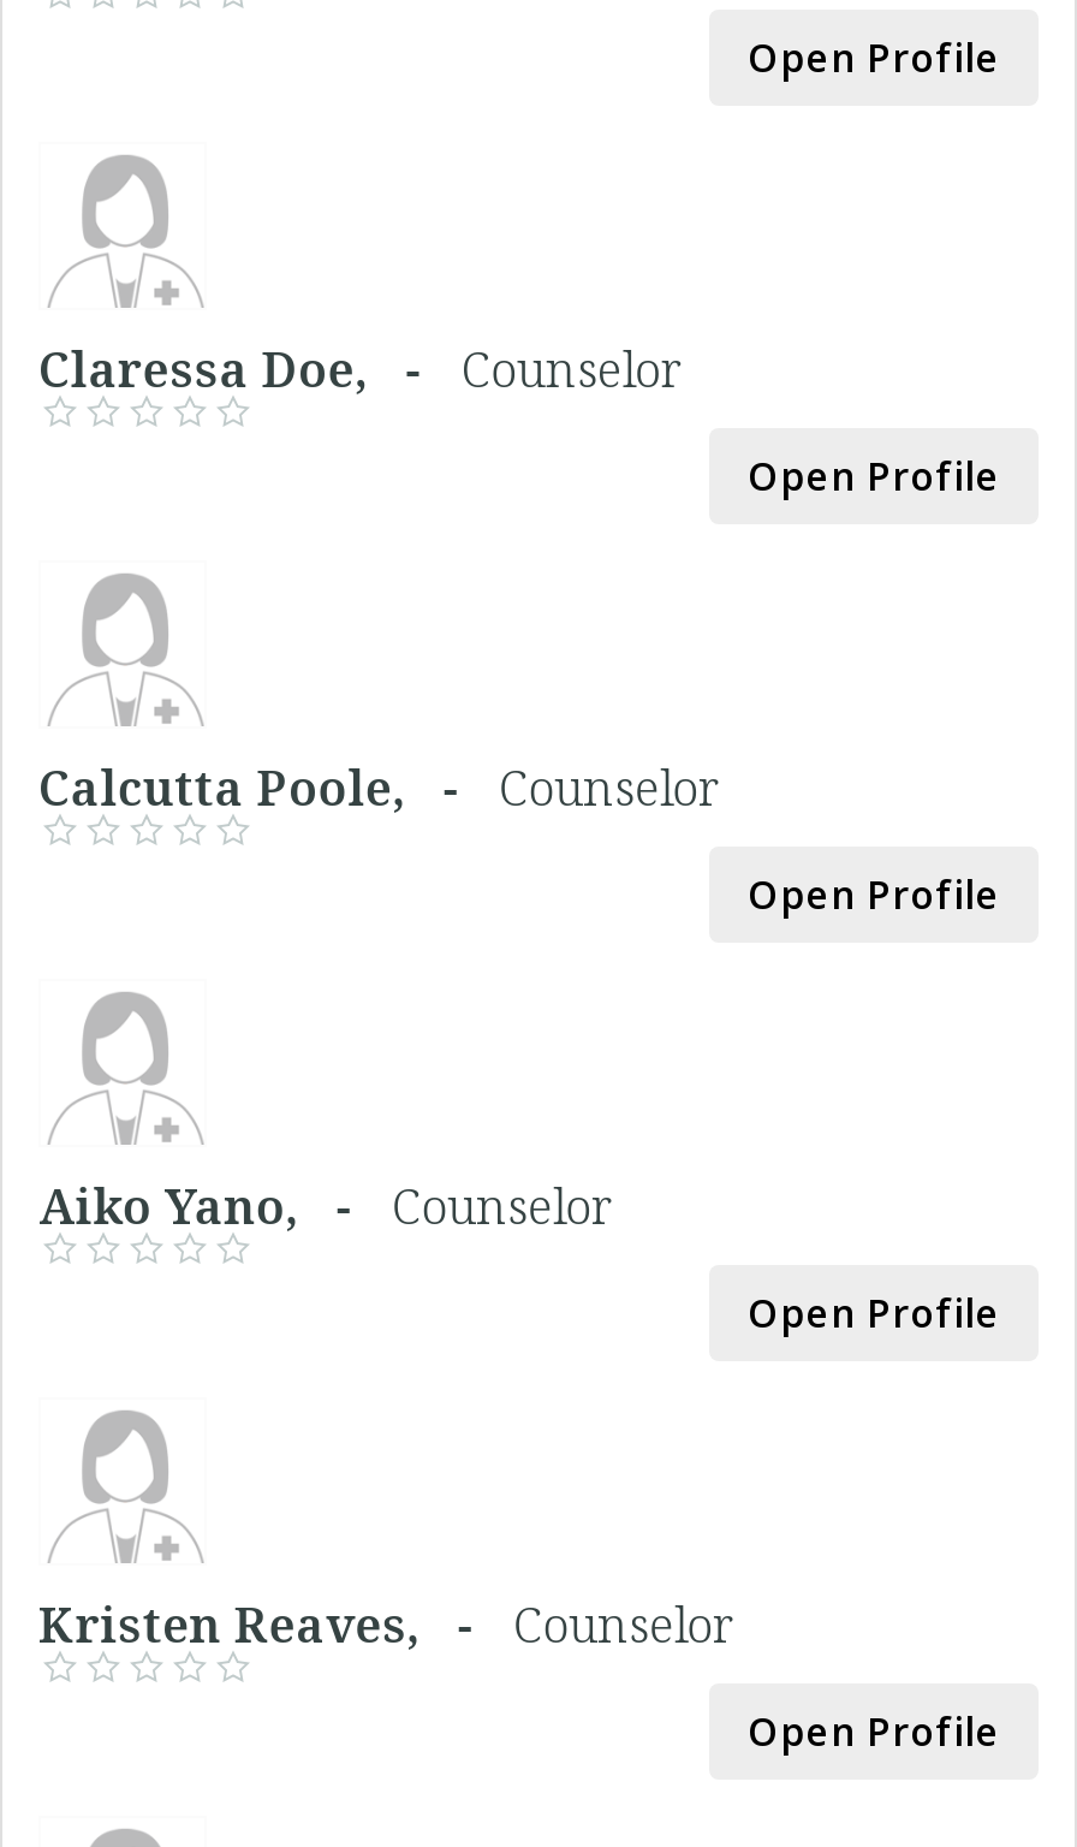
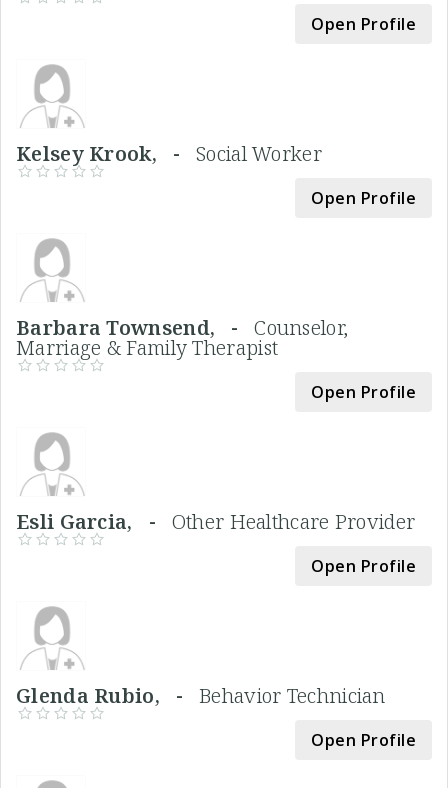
- Claressa Doe, - Counselor
+ Kelsey Krook, - Social Worker

- Calcutta Poole, - Counselor
+ Barbara Townsend, - Counselor,
+ Marriage & Family Therapist

- Aiko Yano, - Counselor
+ Esli Garcia, - Other Healthcare Provider

- Kristen Reaves, - Counselor
+ Glenda Rubio, - Behavior Technician
